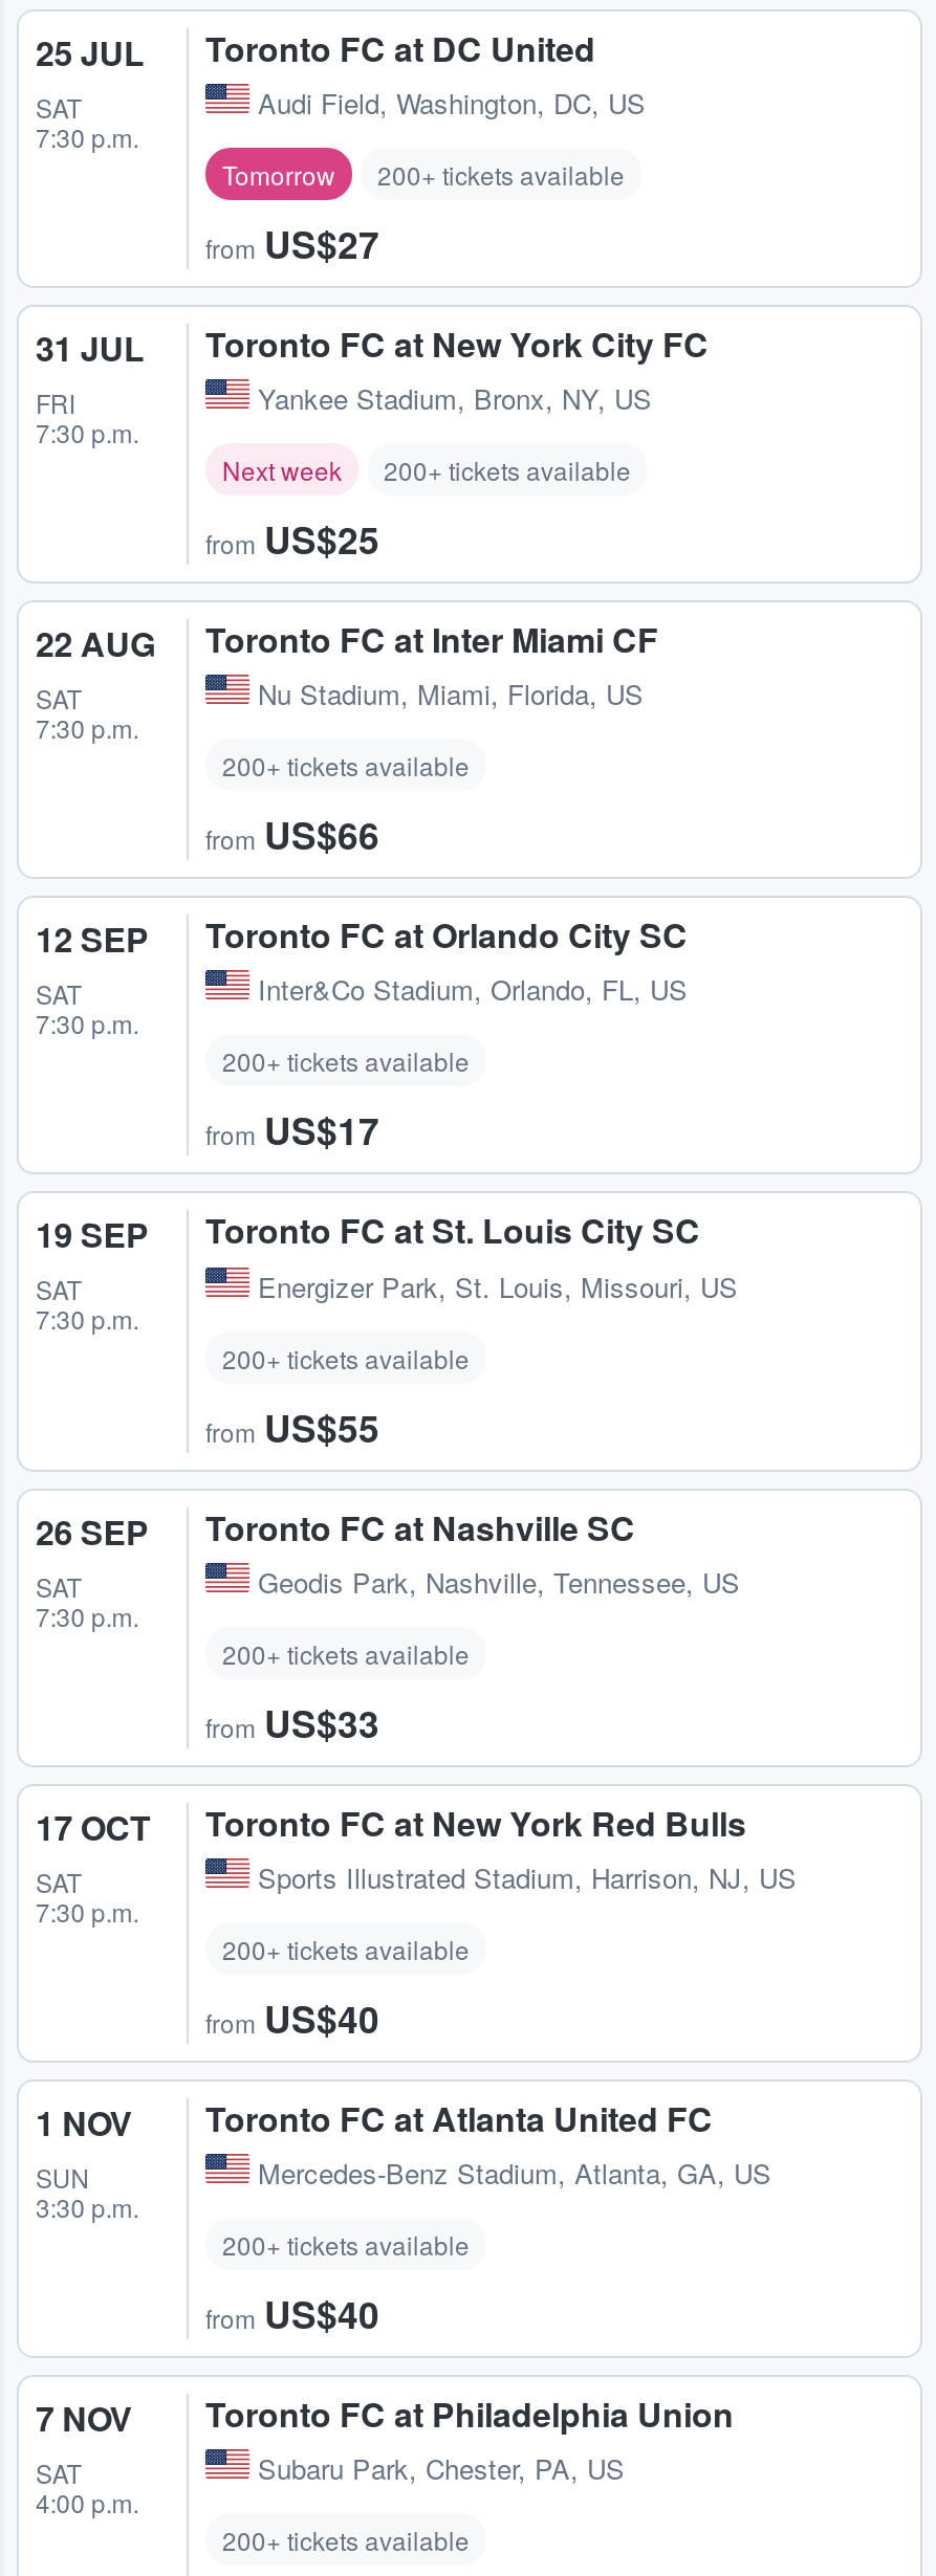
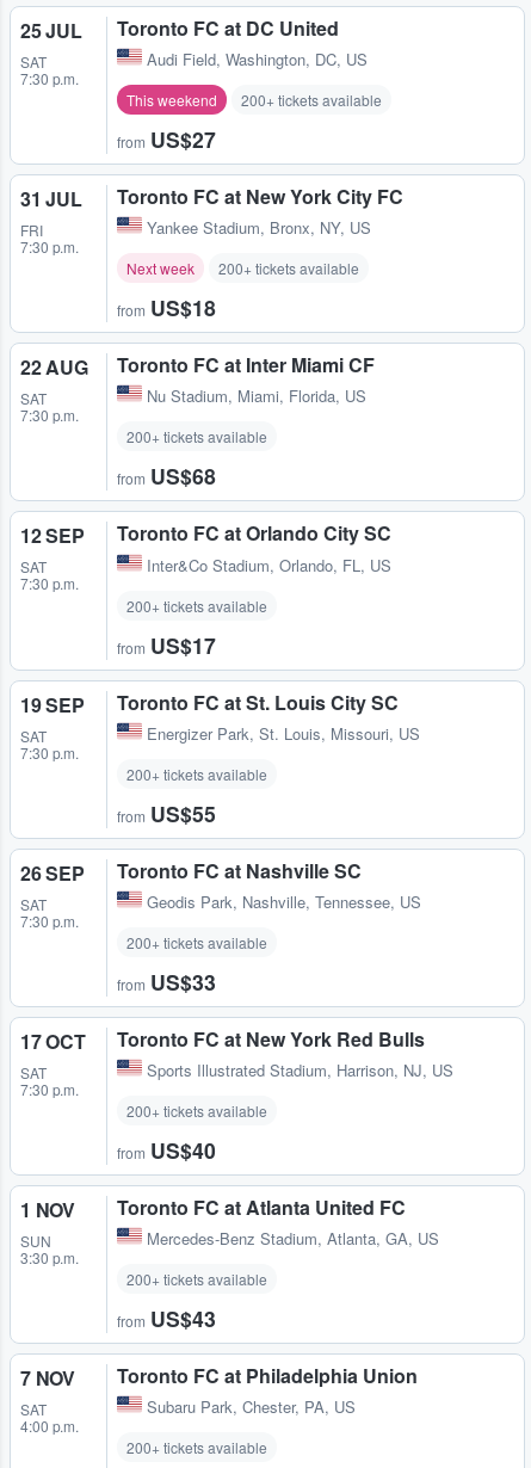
- Tomorrow
+ This weekend

- from US$25
+ from US$18

- from US$66
+ from US$68

- from US$40
+ from US$43
